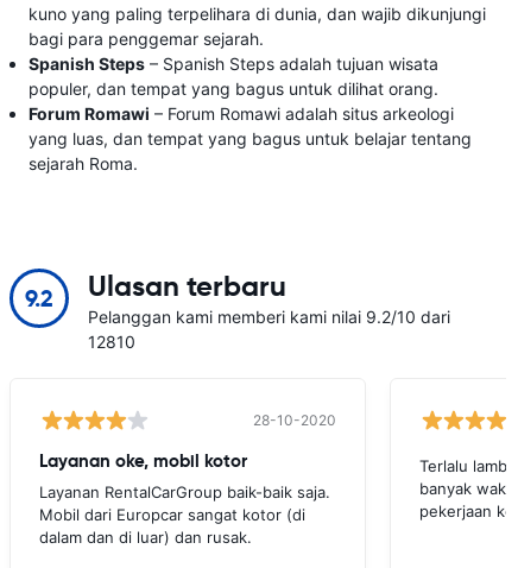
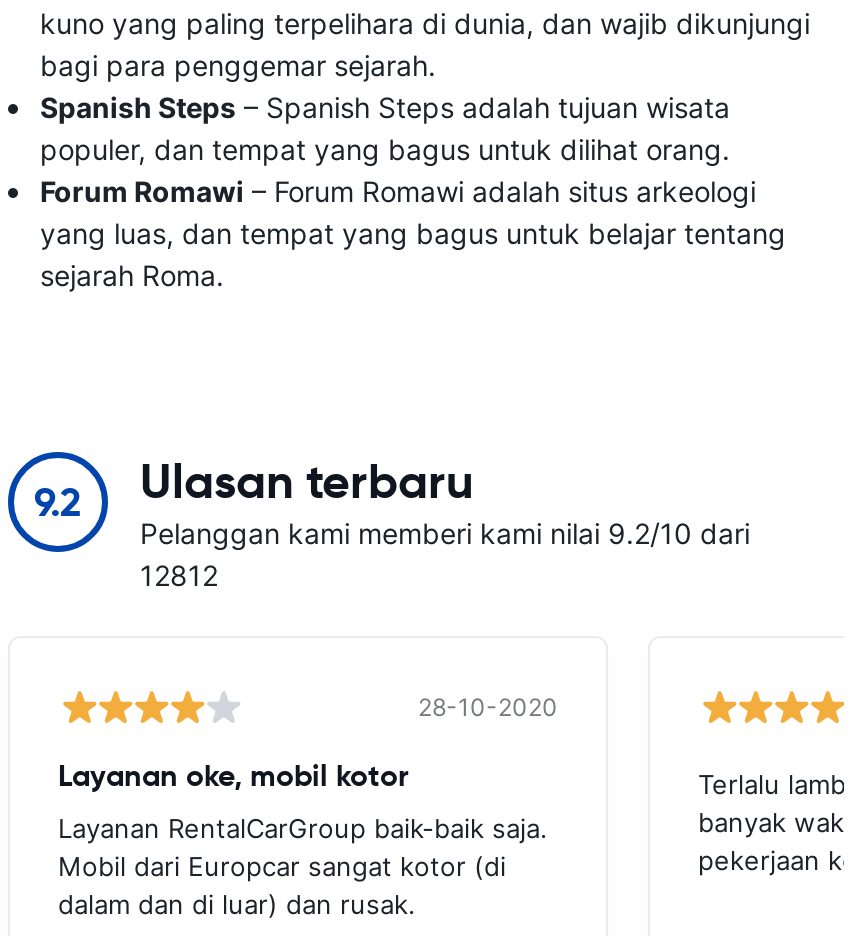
- 12810
+ 12812
